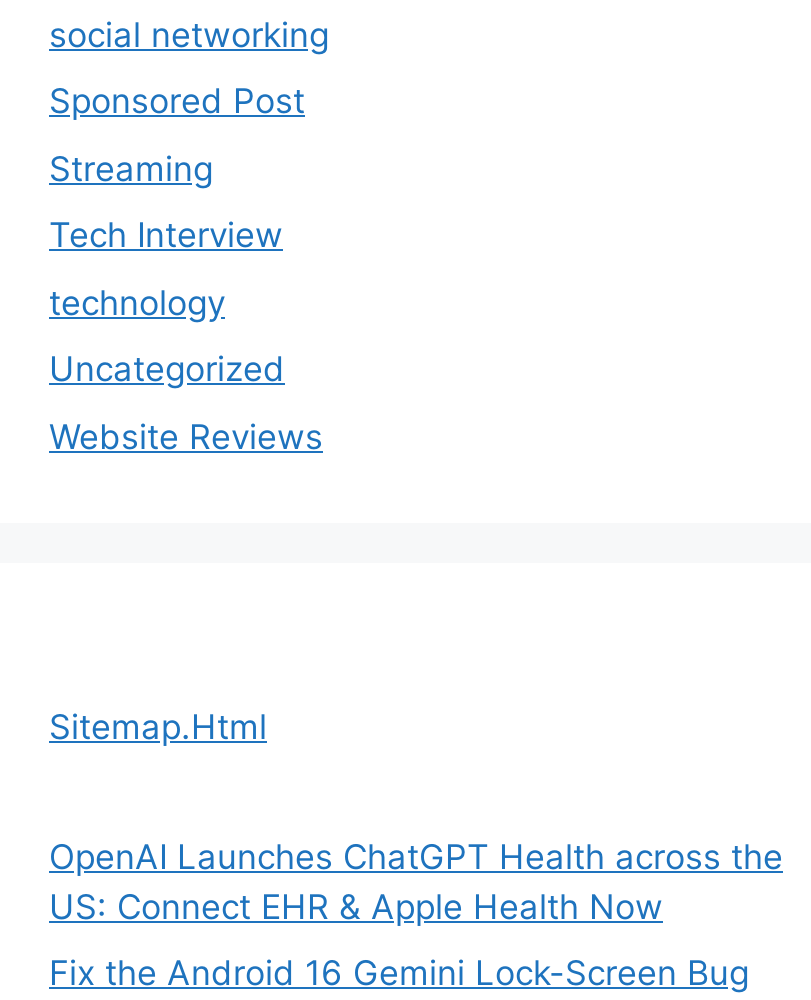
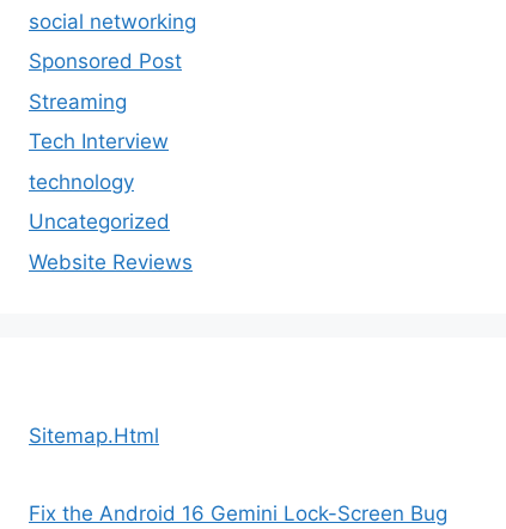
- OpenAI Launches ChatGPT Health across the
- US: Connect EHR & Apple Health Now
